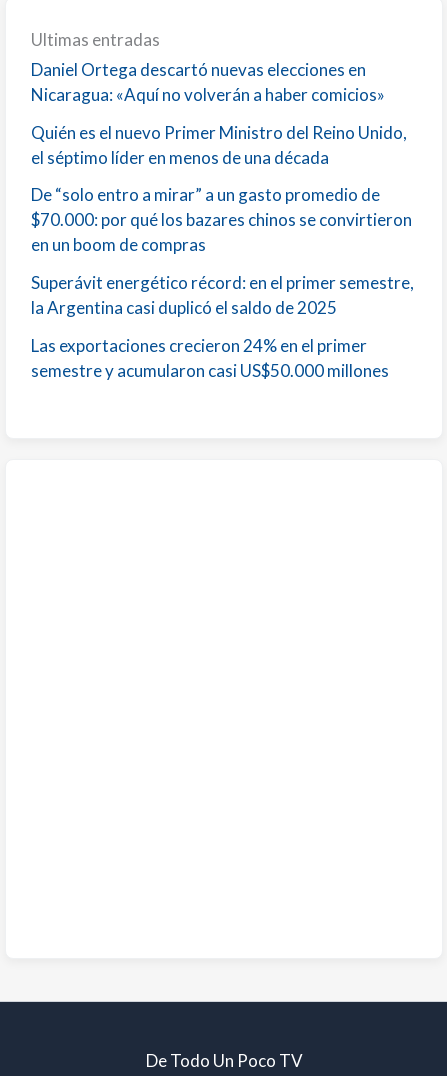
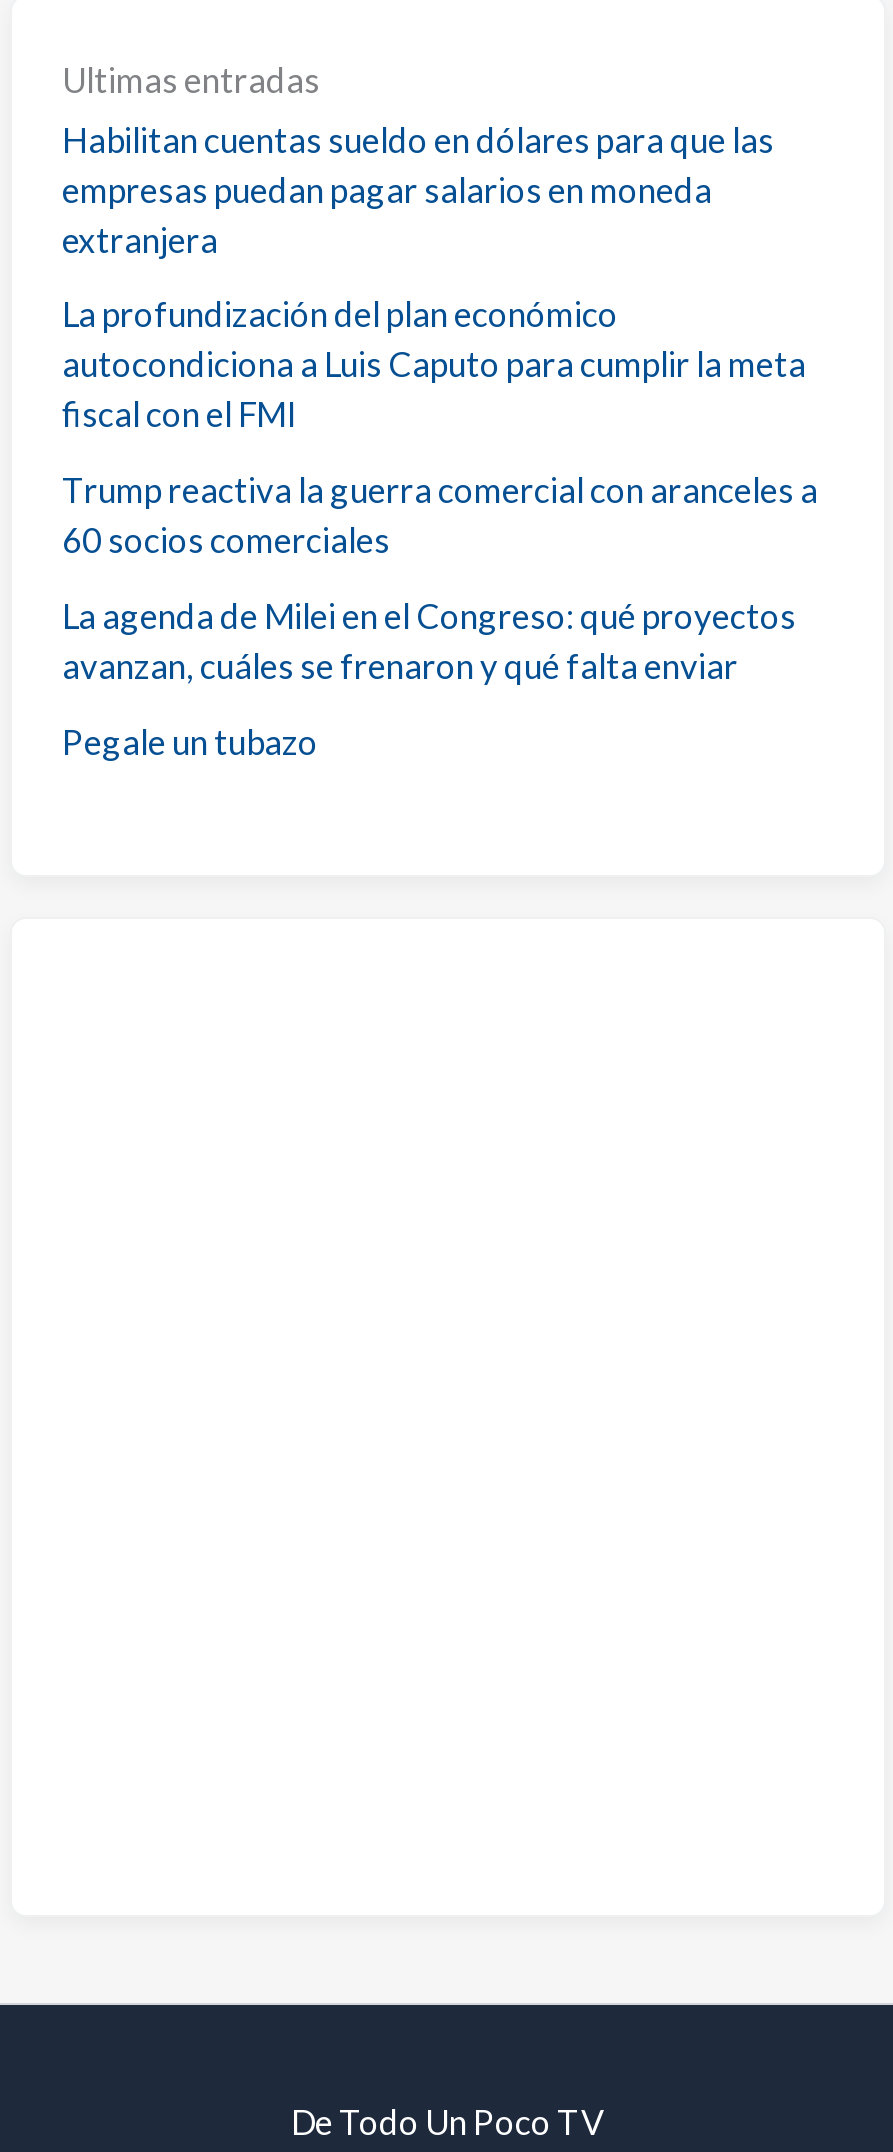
- Daniel Ortega descartó nuevas elecciones en
- Nicaragua: «Aquí no volverán a haber comicios»
+ Habilitan cuentas sueldo en dólares para que las
+ empresas puedan pagar salarios en moneda
+ extranjera

- Quién es el nuevo Primer Ministro del Reino Unido,
- el séptimo líder en menos de una década
+ La profundización del plan económico
+ autocondiciona a Luis Caputo para cumplir la meta
+ fiscal con el FMI

- De “solo entro a mirar” a un gasto promedio de
- $70.000: por qué los bazares chinos se convirtieron
- en un boom de compras
+ Trump reactiva la guerra comercial con aranceles a
+ 60 socios comerciales

- Superávit energético récord: en el primer semestre,
- la Argentina casi duplicó el saldo de 2025
+ La agenda de Milei en el Congreso: qué proyectos
+ avanzan, cuáles se frenaron y qué falta enviar

- Las exportaciones crecieron 24% en el primer
- semestre y acumularon casi US$50.000 millones
+ Pegale un tubazo
